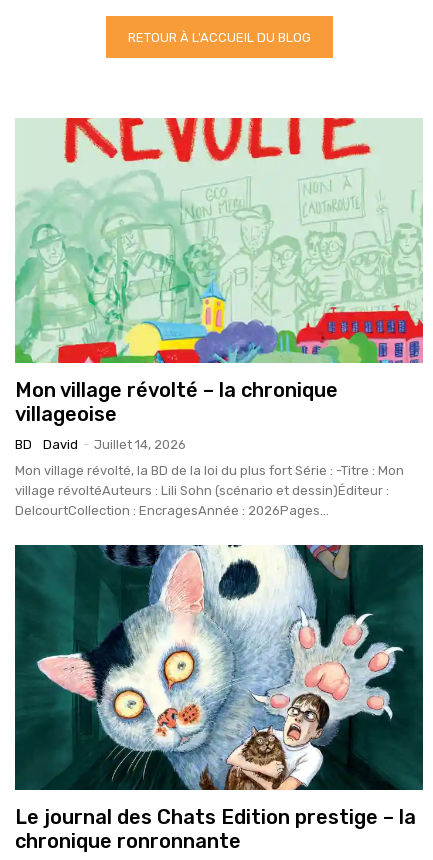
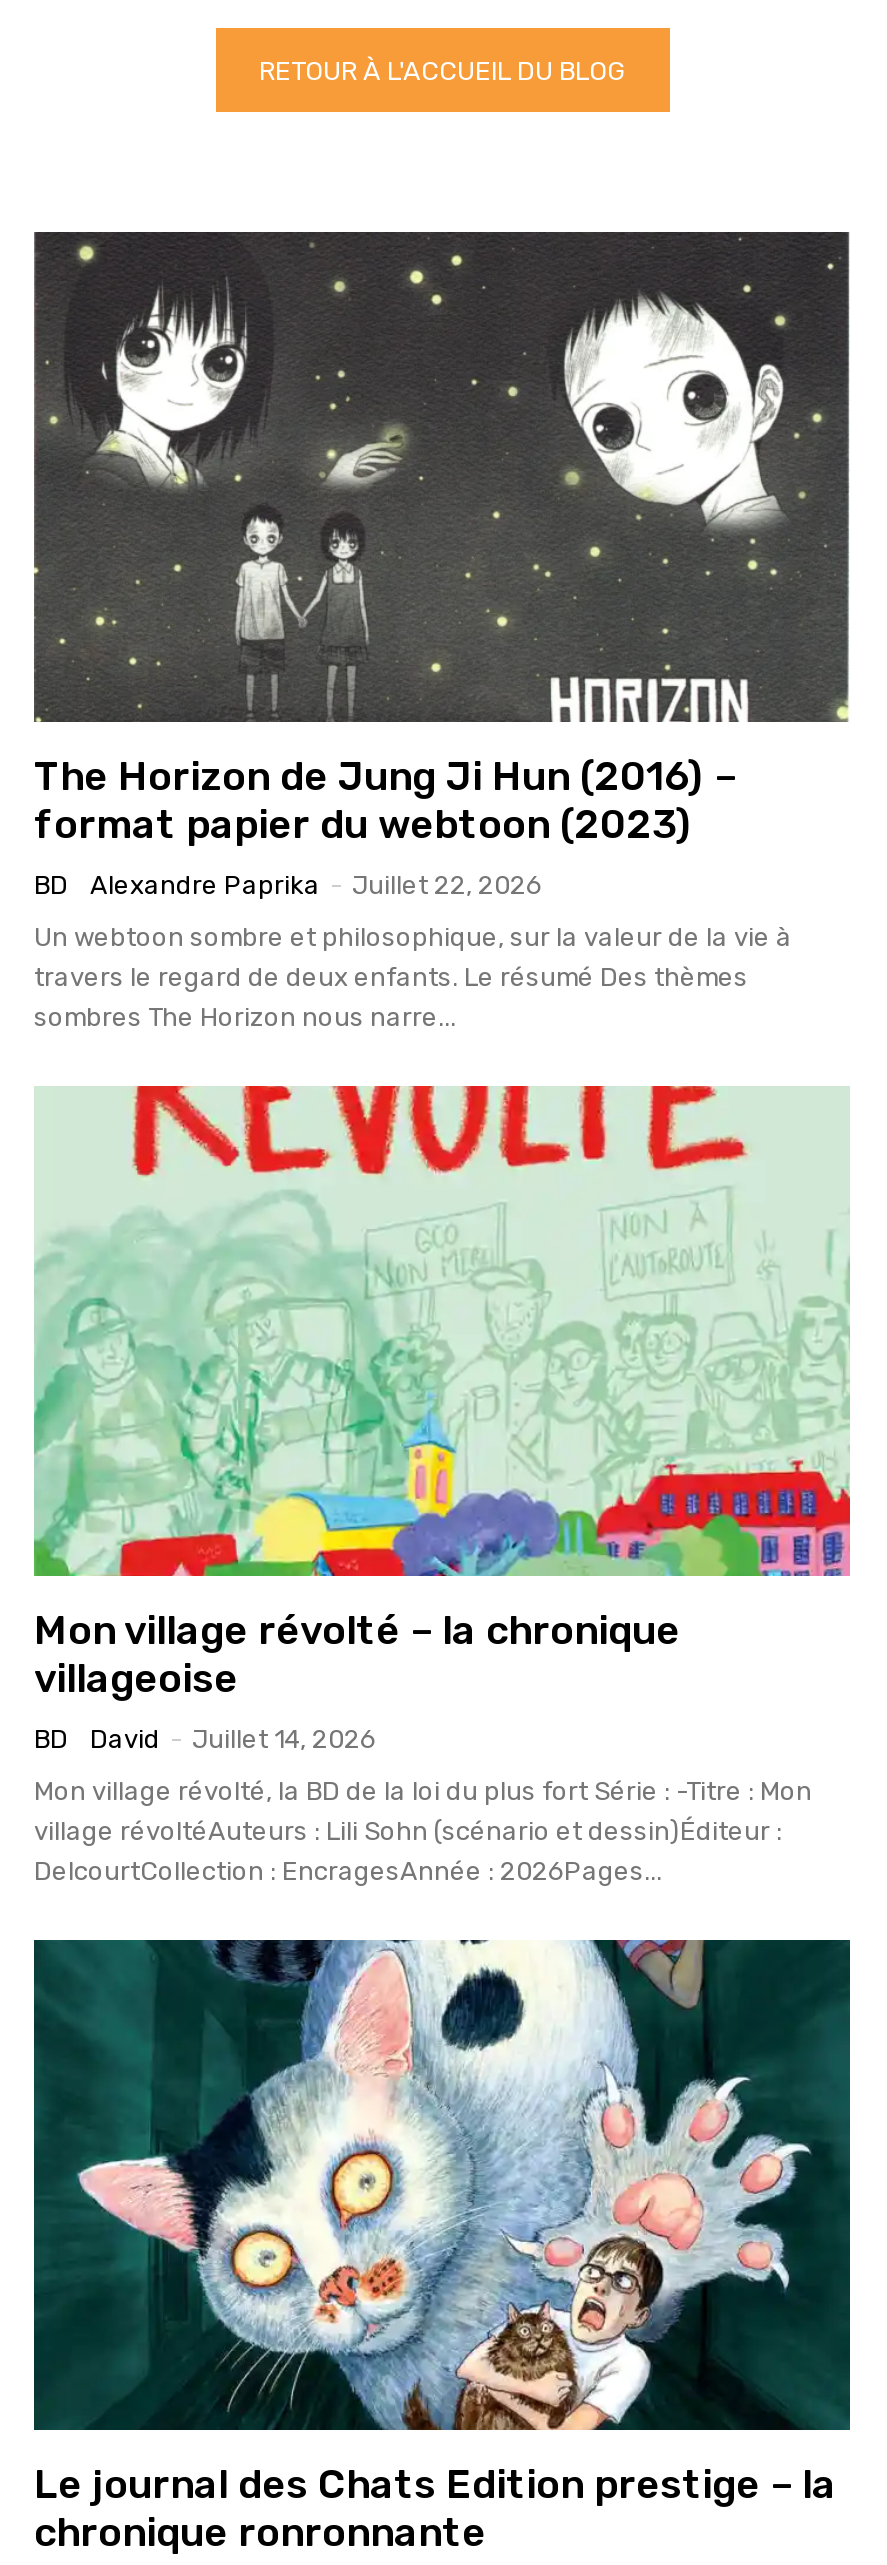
+ [image]
+ The Horizon de Jung Ji Hun (2016) –
+ format papier du webtoon (2023)
+ BD
+ Alexandre Paprika - Juillet 22, 2026
+ Un webtoon sombre et philosophique, sur la valeur de la vie à
+ travers le regard de deux enfants. Le résumé Des thèmes
+ sombres The Horizon nous narre...
